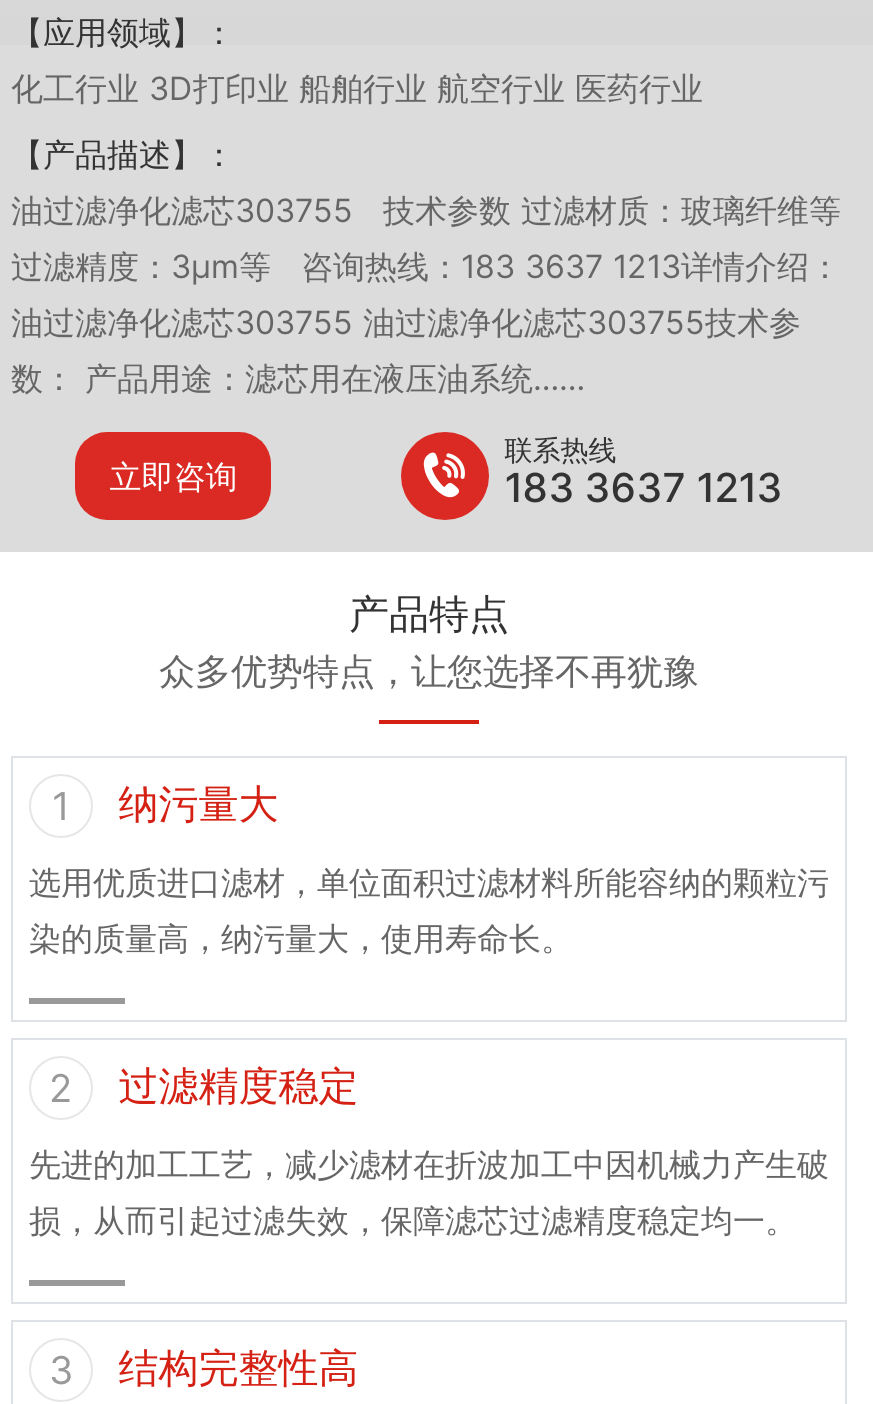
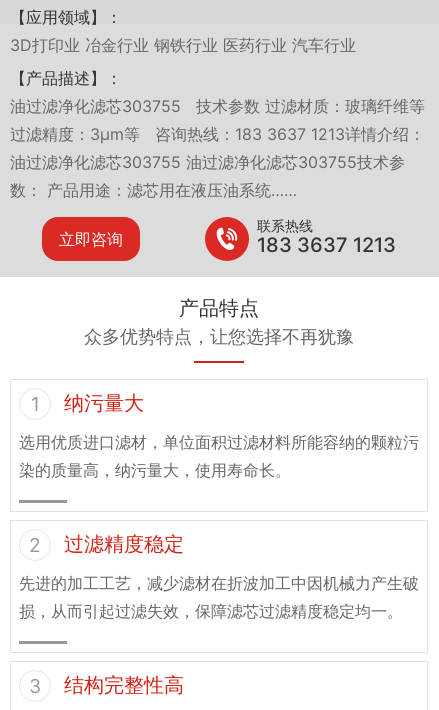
- 化工行业 3D打印业 船舶行业 航空行业 医药行业
+ 3D打印业 冶金行业 钢铁行业 医药行业 汽车行业
